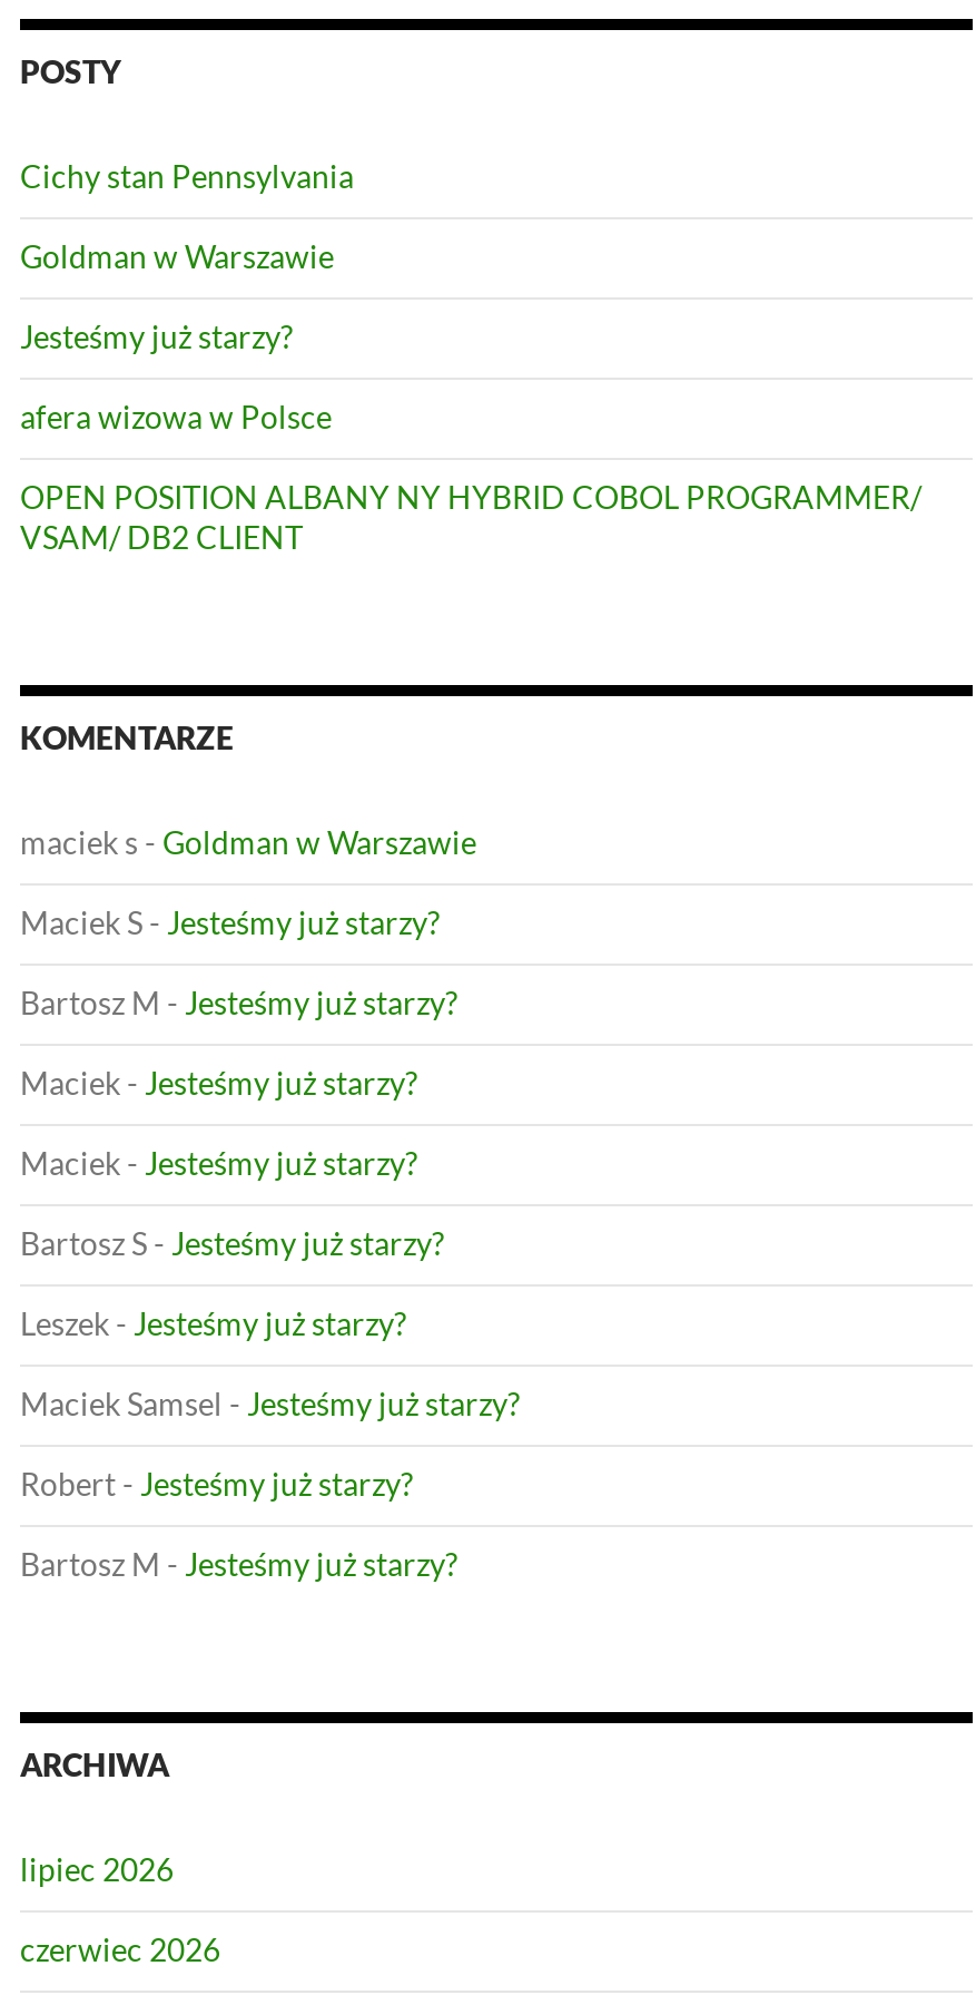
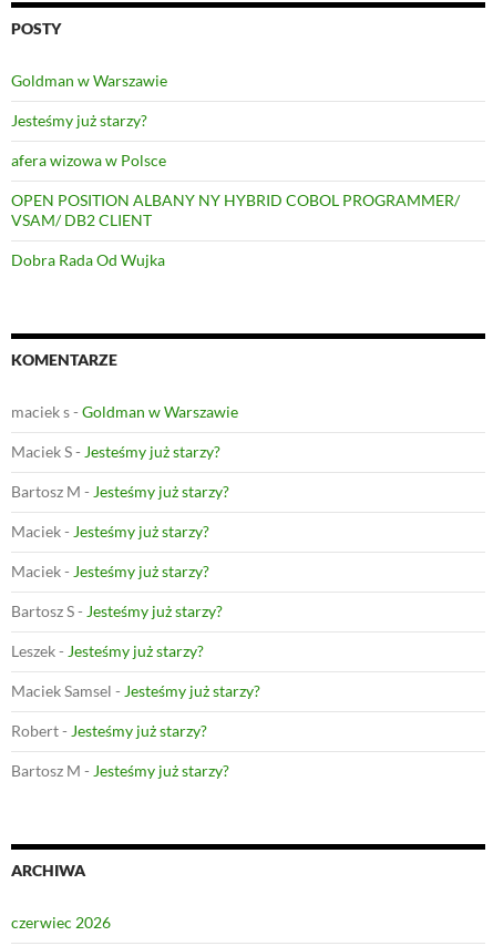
- Cichy stan Pennsylvania

+ Dobra Rada Od Wujka

- lipiec 2026
